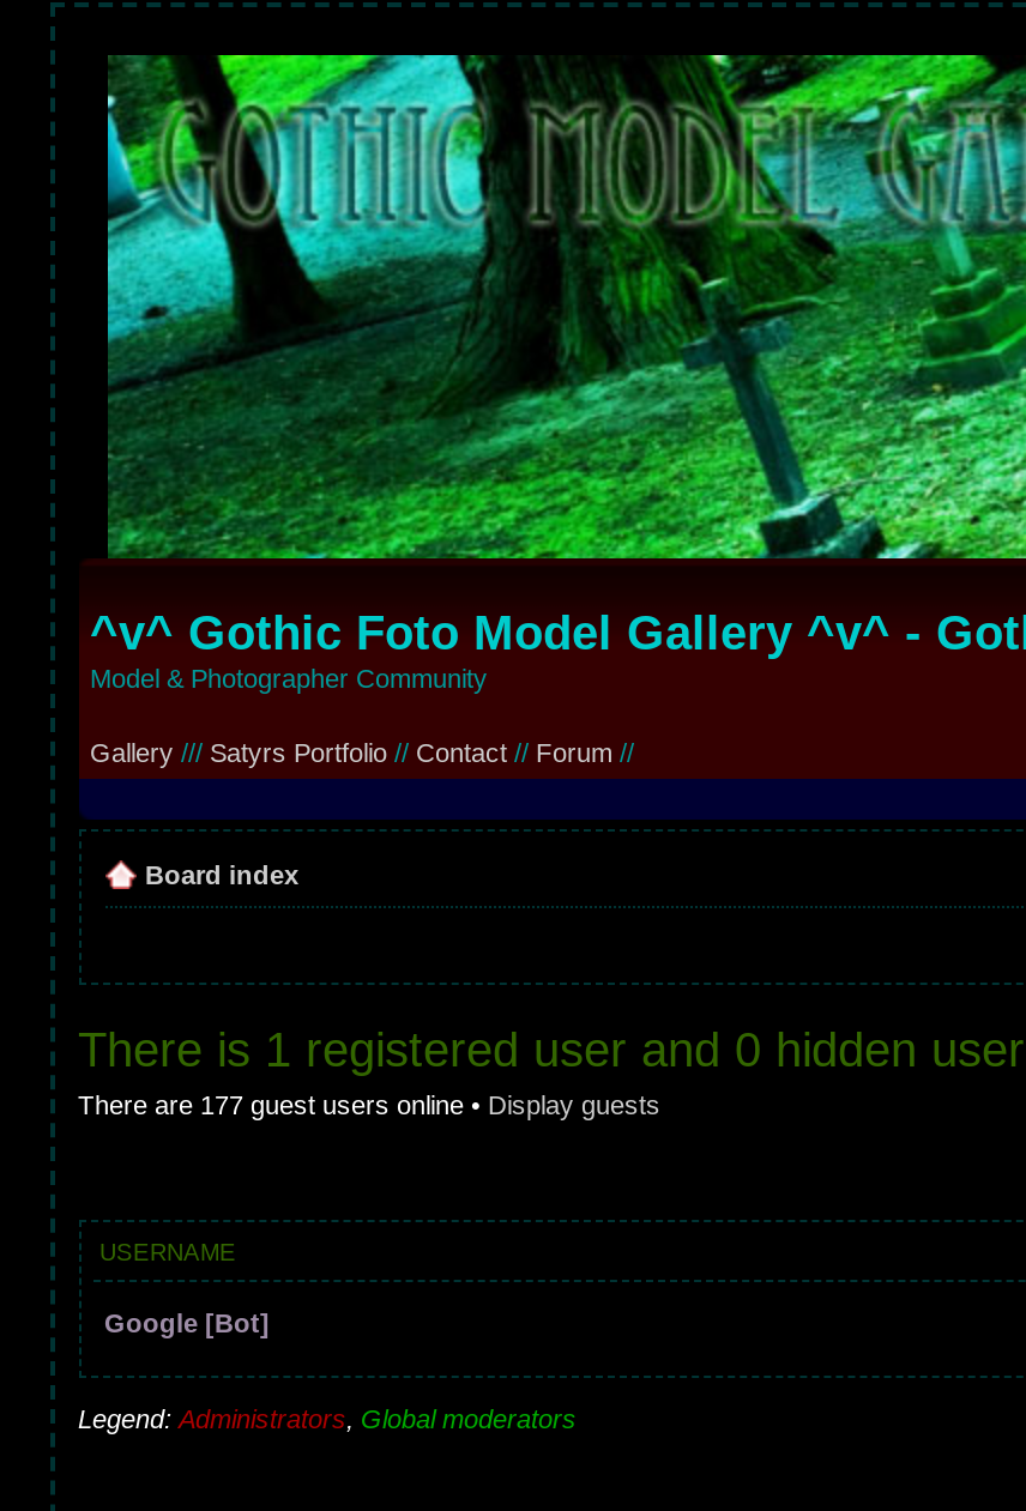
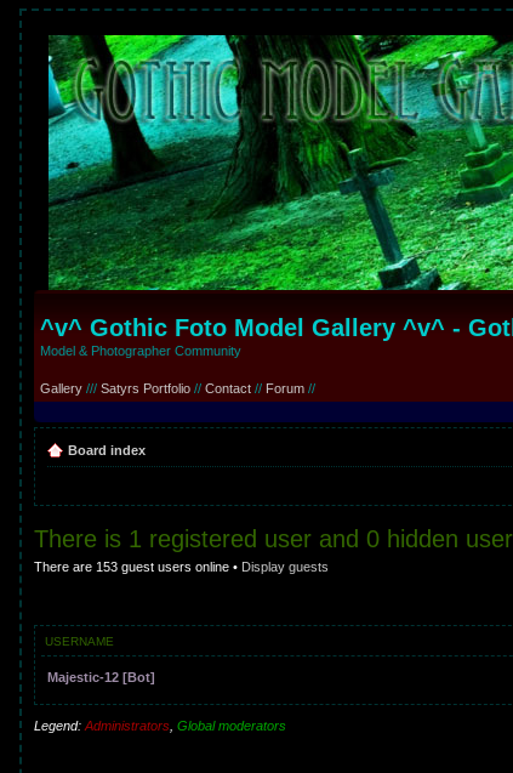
- There are 177 guest users online • Display guests
+ There are 153 guest users online • Display guests

- Google [Bot]
+ Majestic-12 [Bot]
